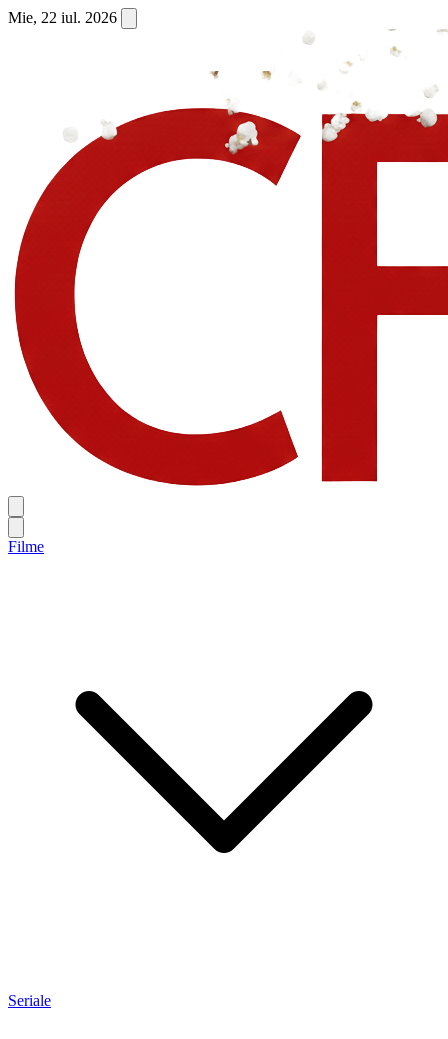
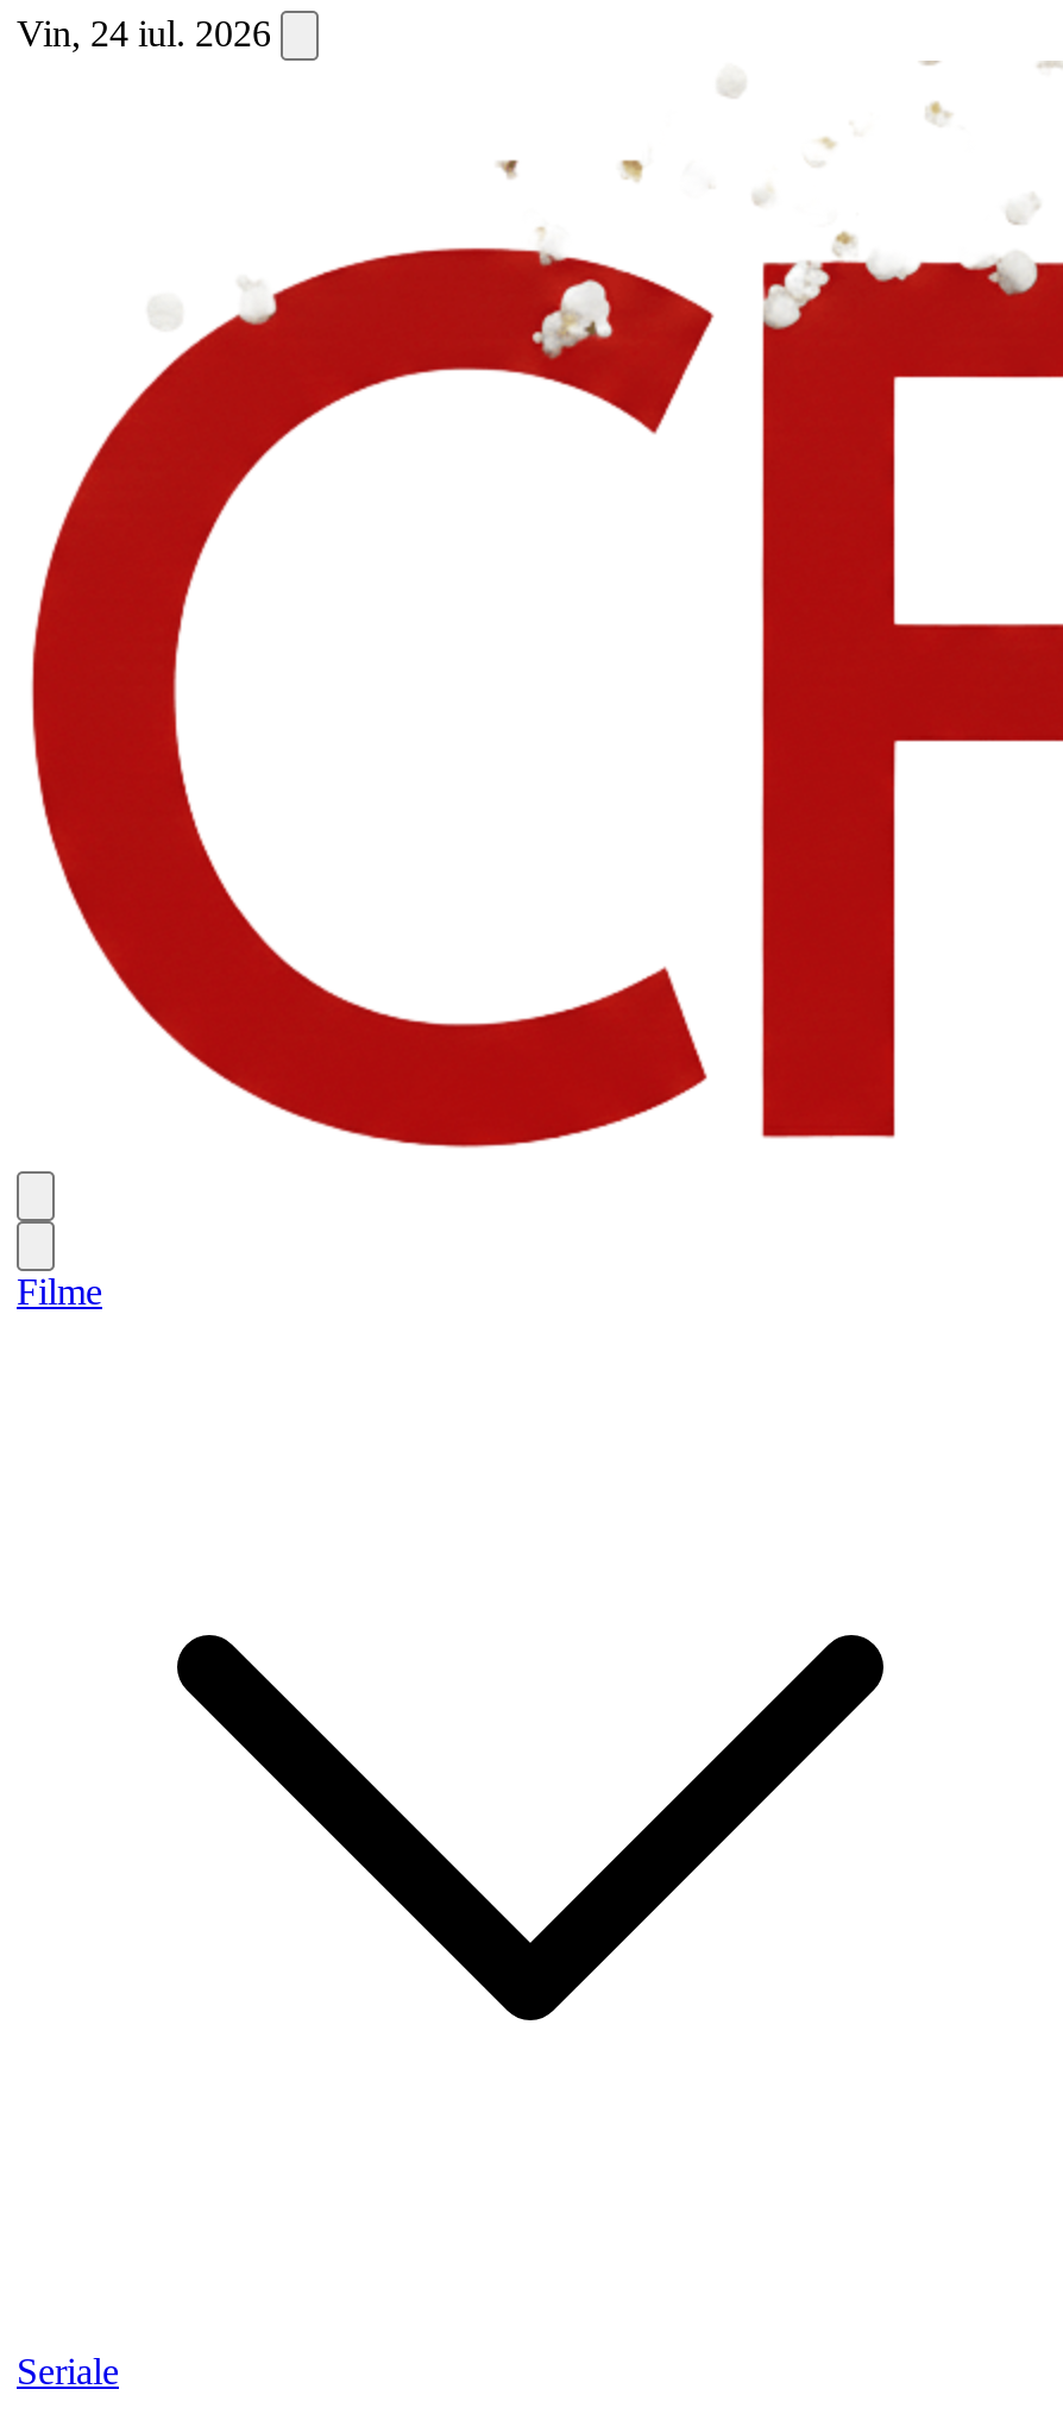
- Mie, 22 iul. 2026
+ Vin, 24 iul. 2026
